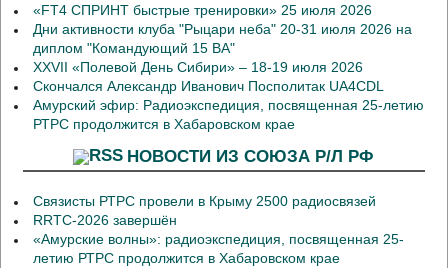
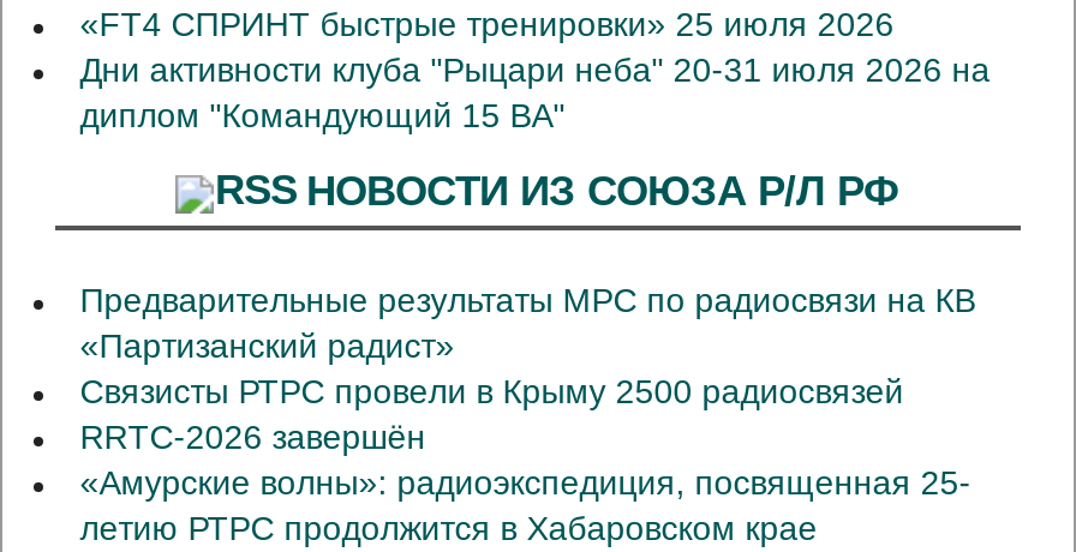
- XXVII «Полевой День Сибири» – 18-19 июля 2026
- Скончался Александр Иванович Посполитак UA4CDL
- Амурский эфир: Радиоэкспедиция, посвященная 25-летию
- РТРС продолжится в Хабаровском крае

moved up: НОВОСТИ ИЗ СОЮЗА Р/Л РФ

+ Предварительные результаты МРС по радиосвязи на КВ
+ «Партизанский радист»
